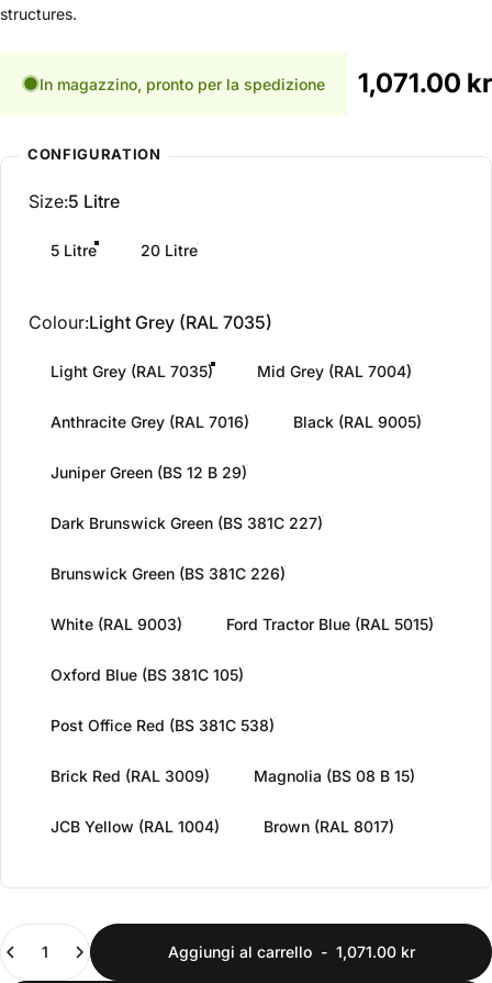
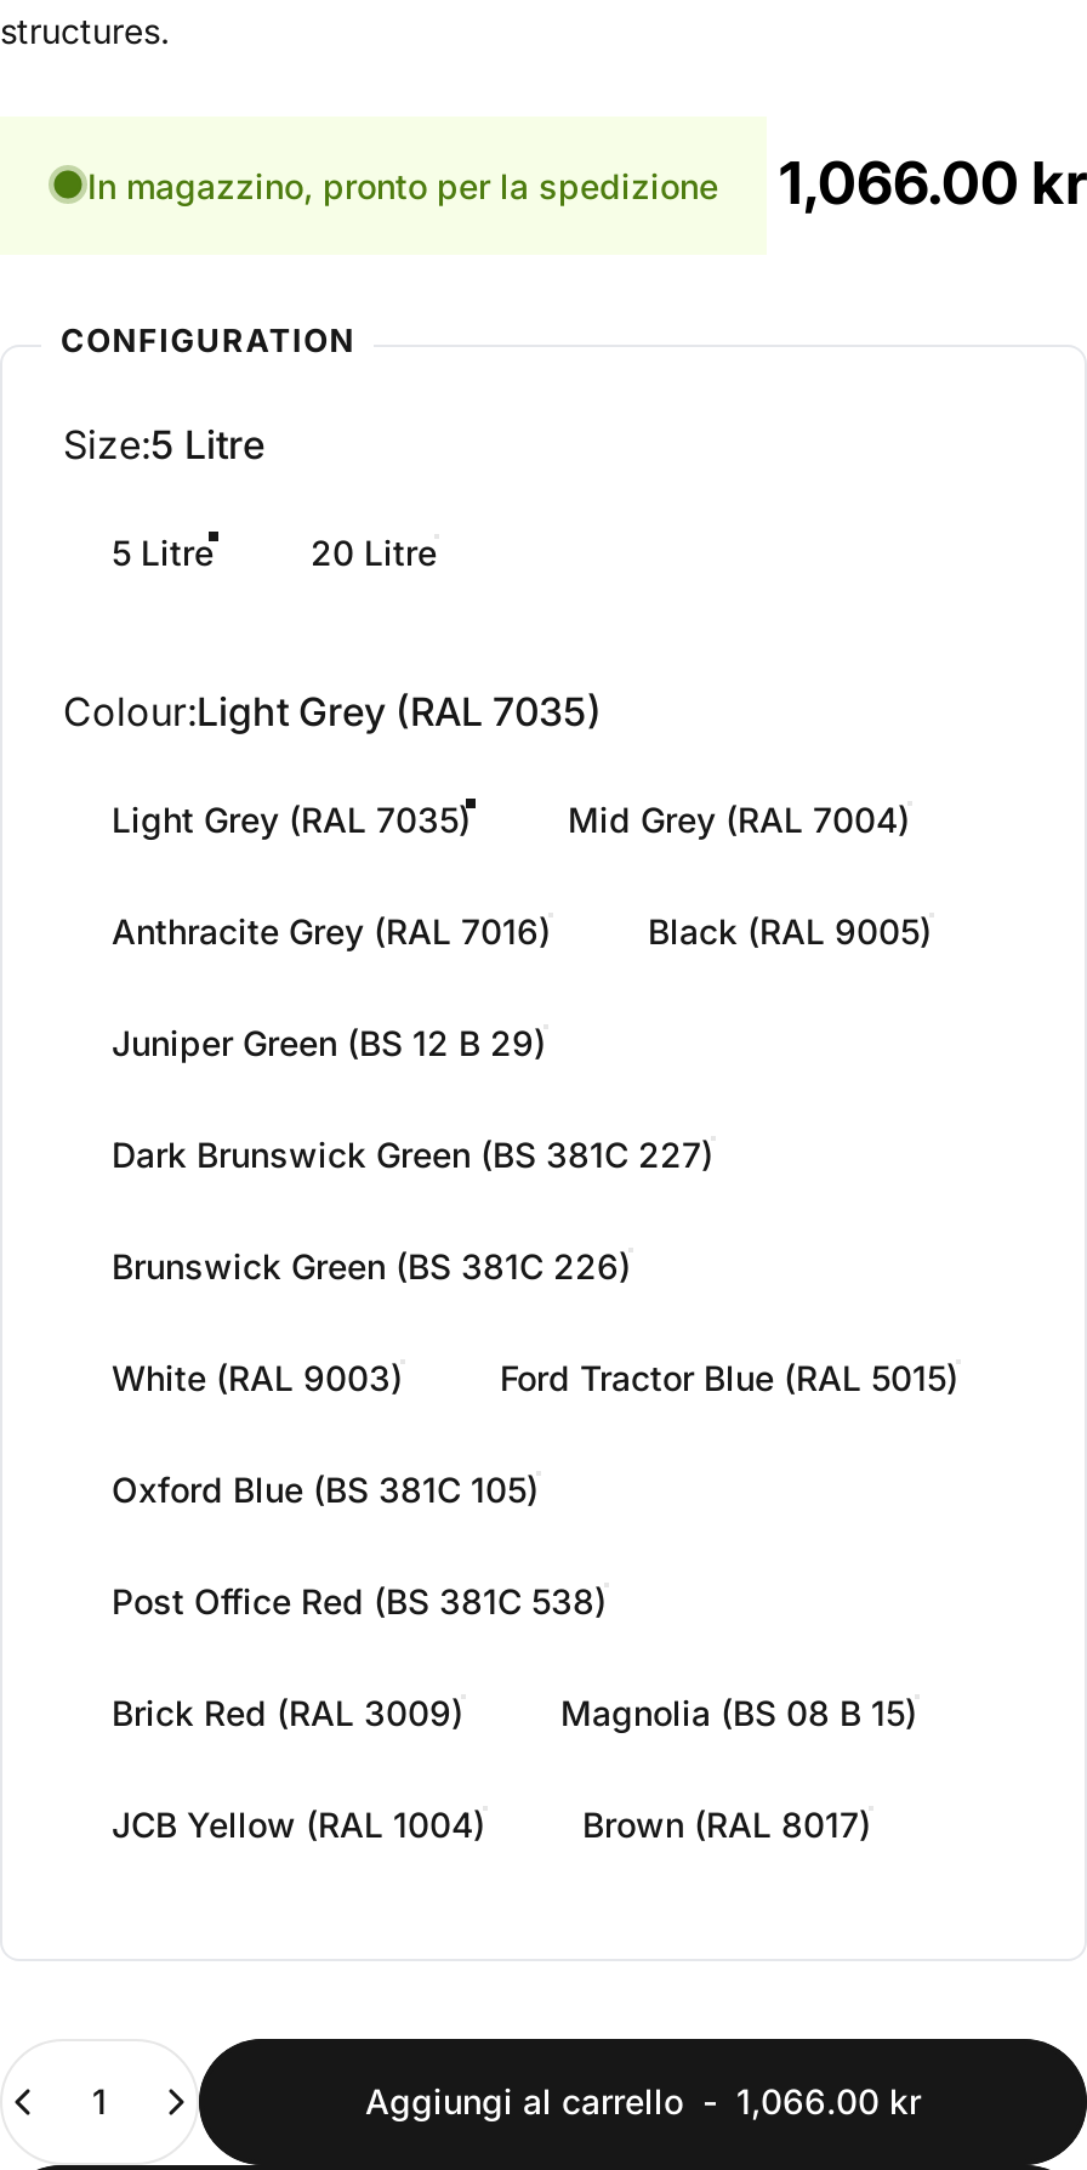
- In magazzino, pronto per la spedizione 1,071.00 kr
+ In magazzino, pronto per la spedizione 1,066.00 kr

- Aggiungi al carrello - 1,071.00 kr
+ Aggiungi al carrello - 1,066.00 kr
